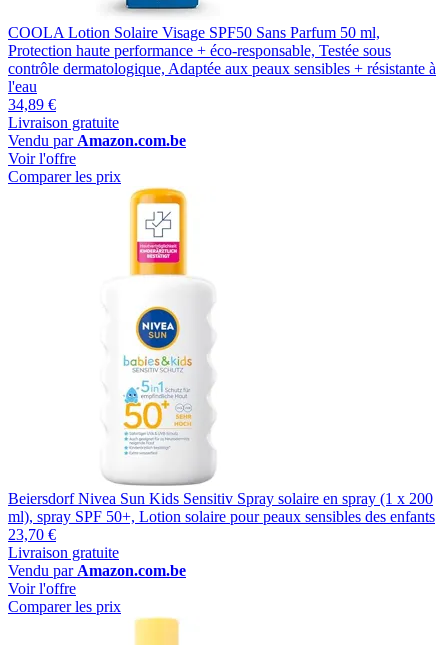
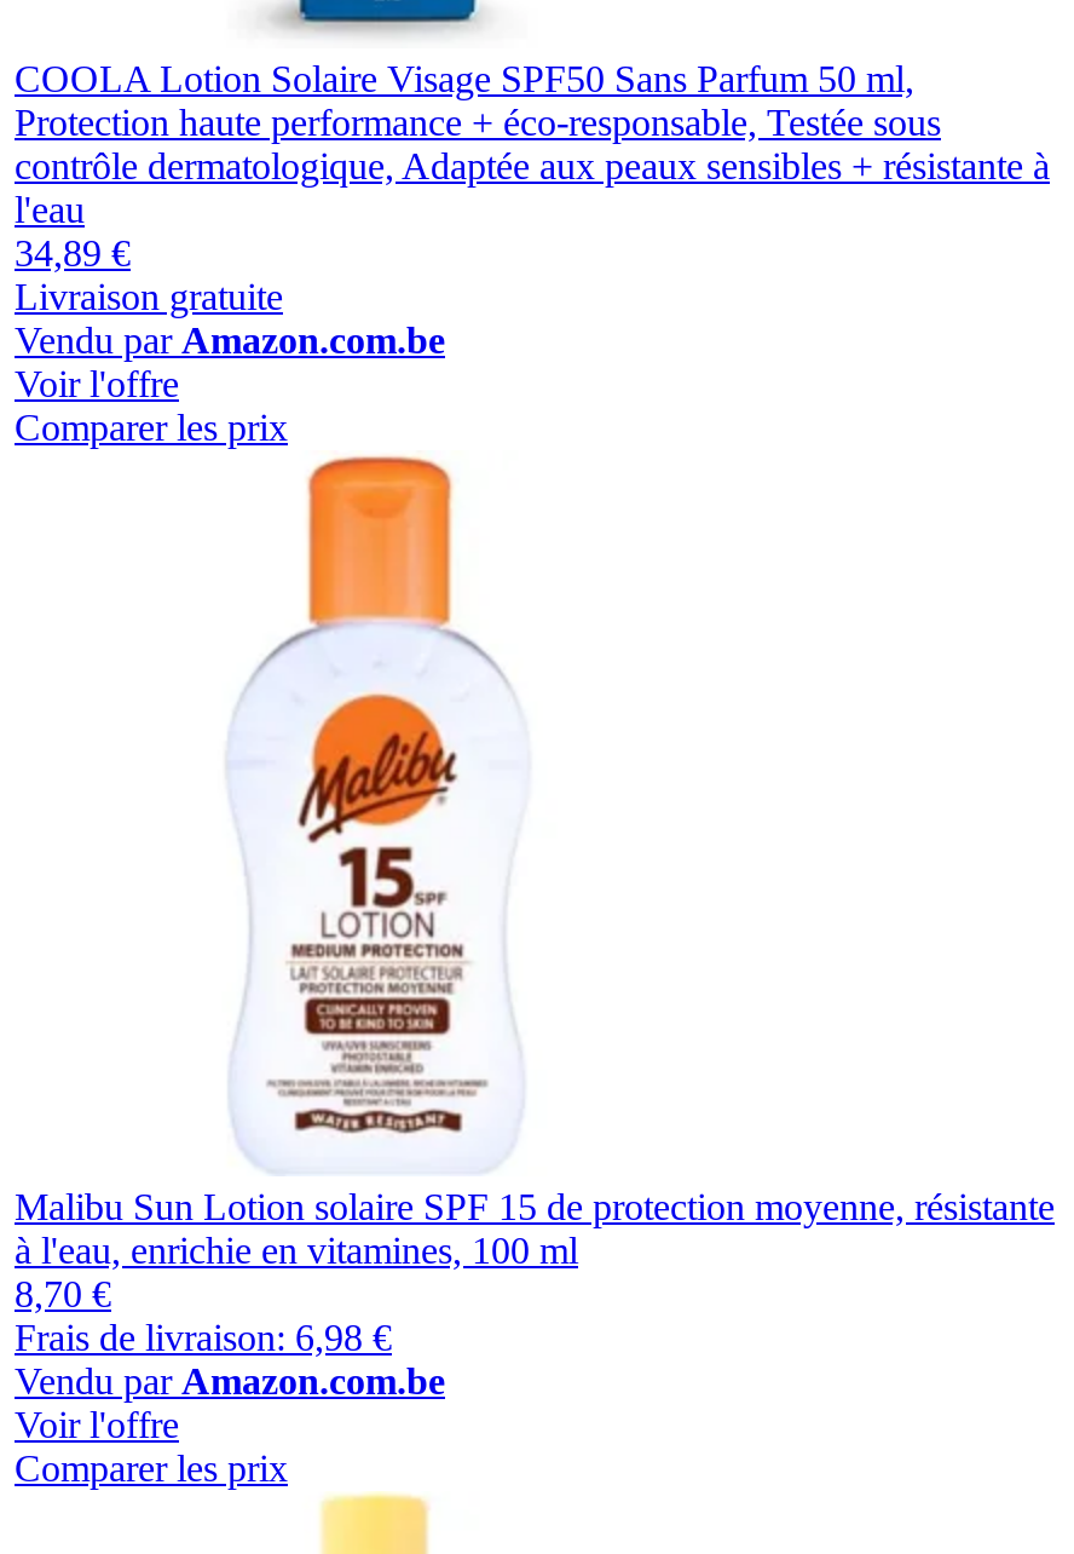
- [image]
- Beiersdorf Nivea Sun Kids Sensitiv Spray solaire en spray (1 x 200
- ml), spray SPF 50+, Lotion solaire pour peaux sensibles des enfants
- 23,70 €
- Livraison gratuite
+ [image]
+ Malibu Sun Lotion solaire SPF 15 de protection moyenne, résistante
+ à l'eau, enrichie en vitamines, 100 ml
+ 8,70 €
+ Frais de livraison: 6,98 €
